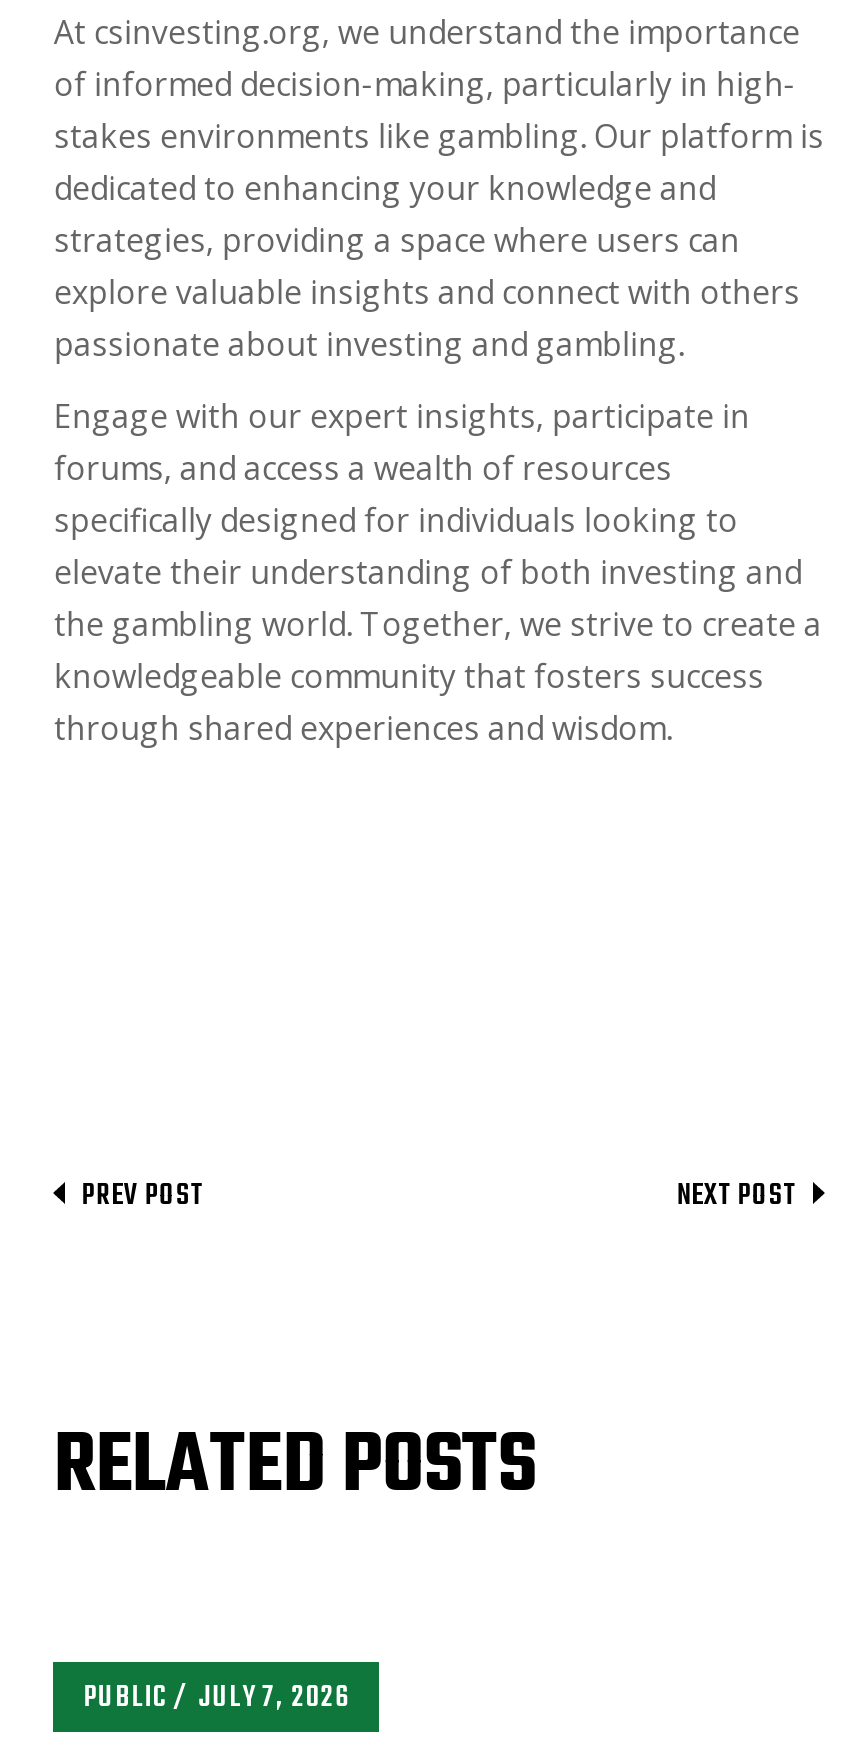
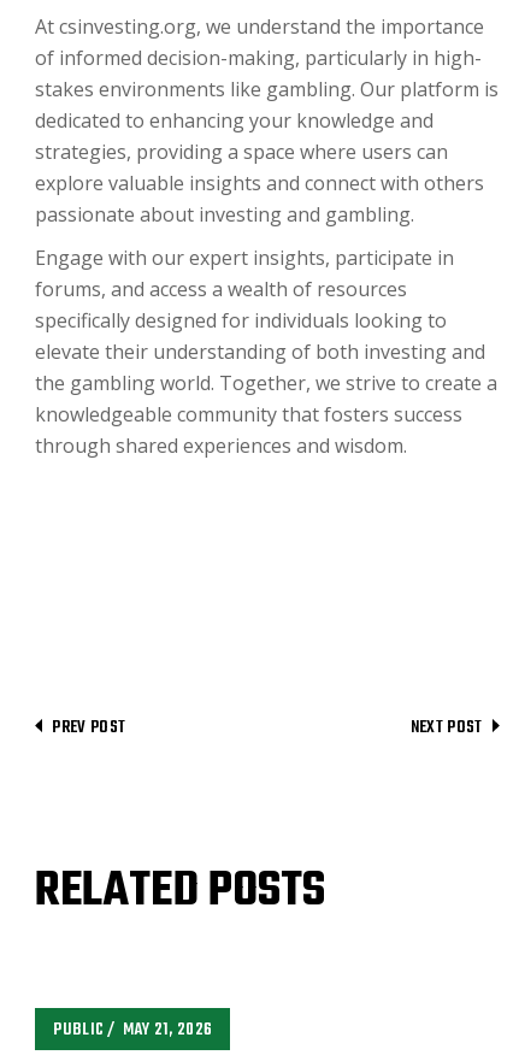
- PUBLIC JULY 7, 2026
+ PUBLIC MAY 21, 2026
